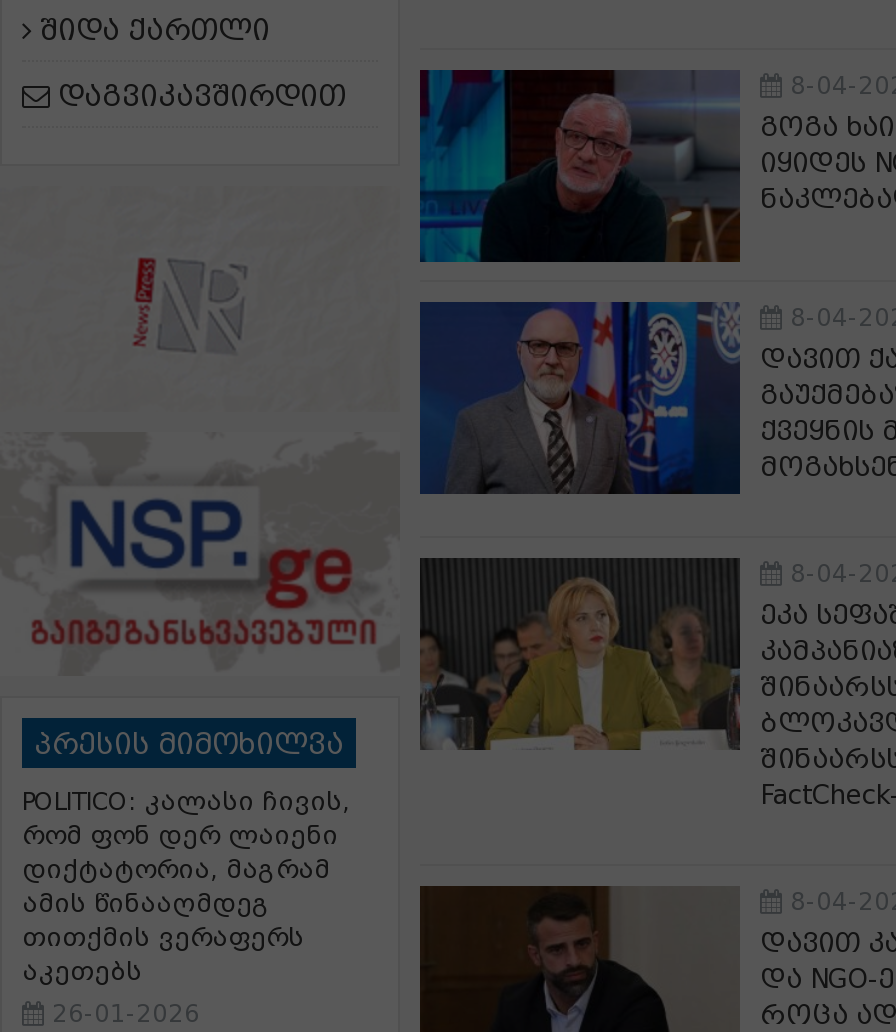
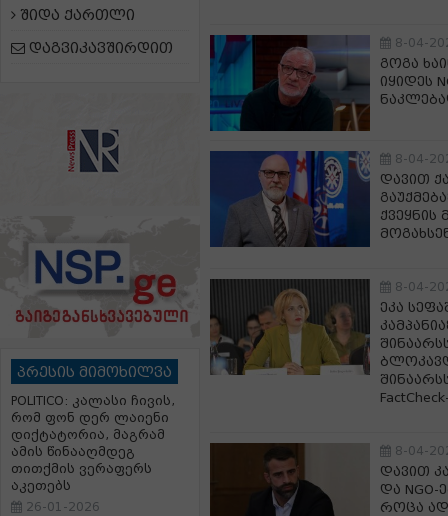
+ [image]
